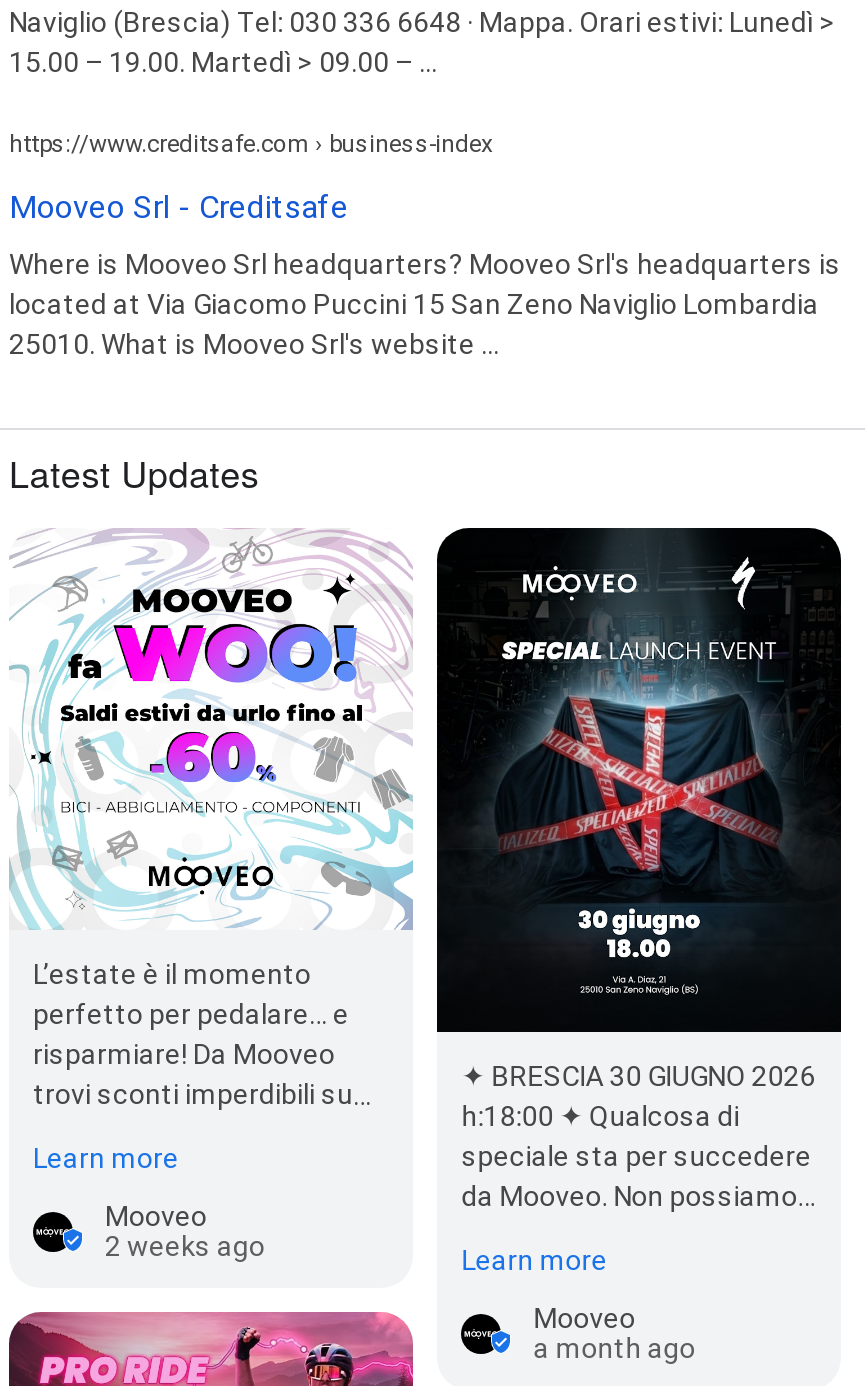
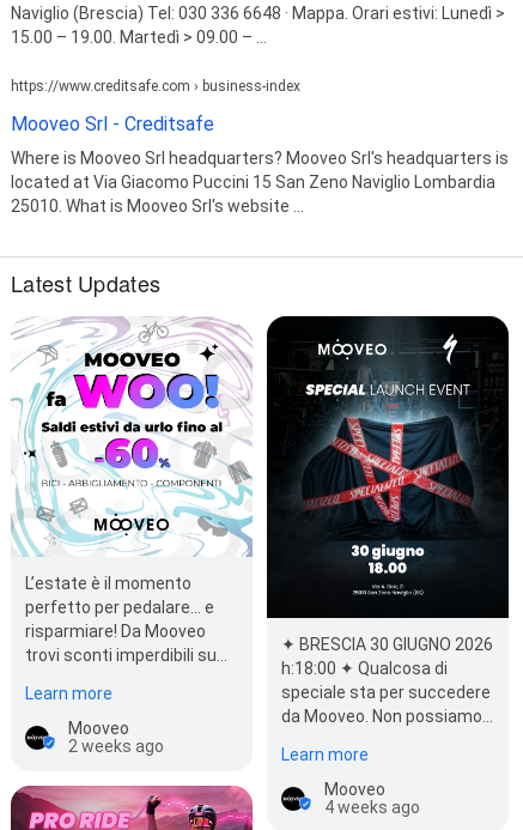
- a month ago
+ 4 weeks ago
